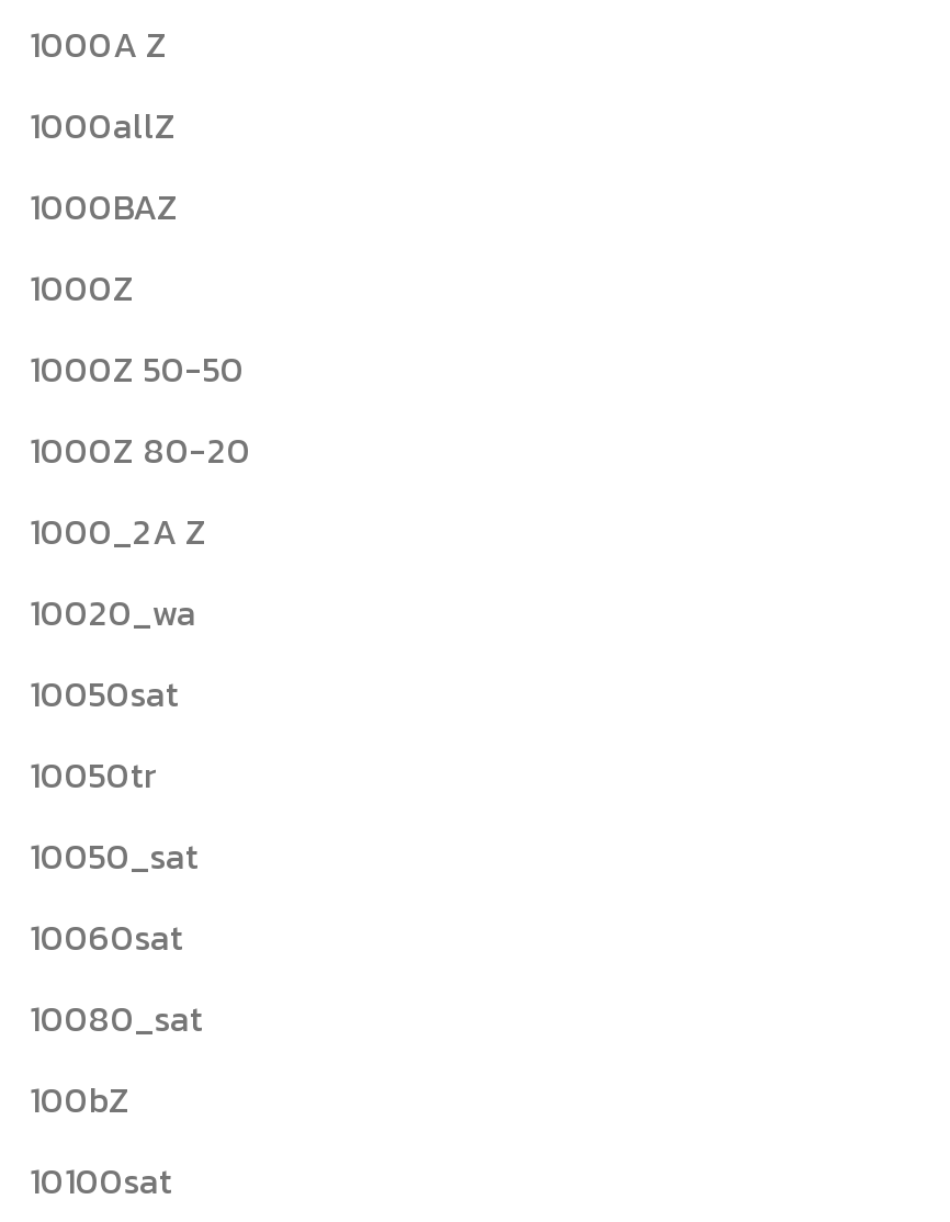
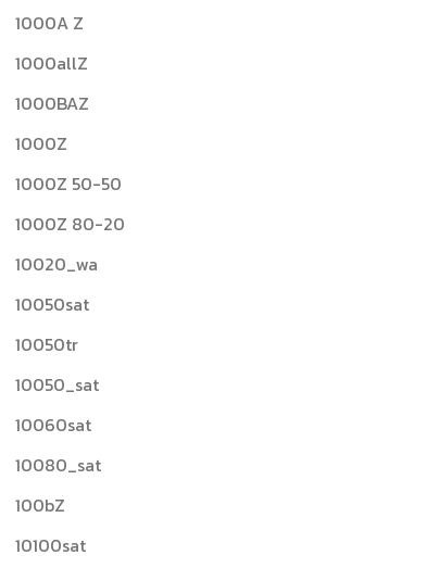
- 1000_2A Z
